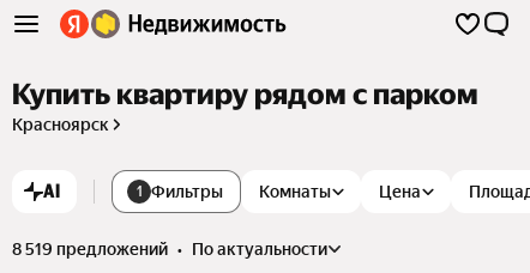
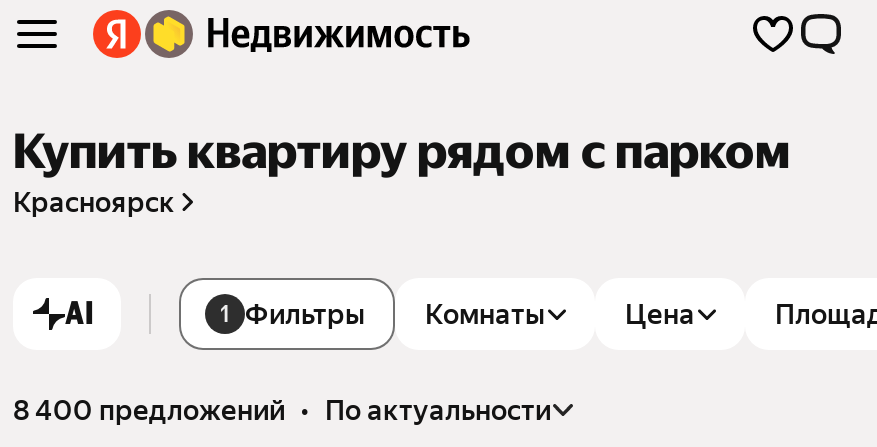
- 8 519 предложений • по актуальности
+ 8 400 предложений • по актуальности
